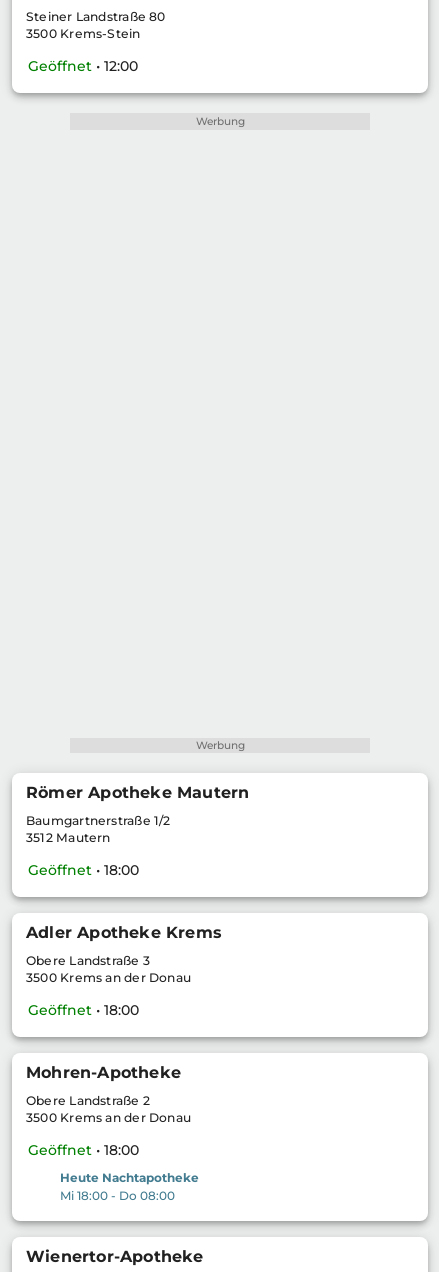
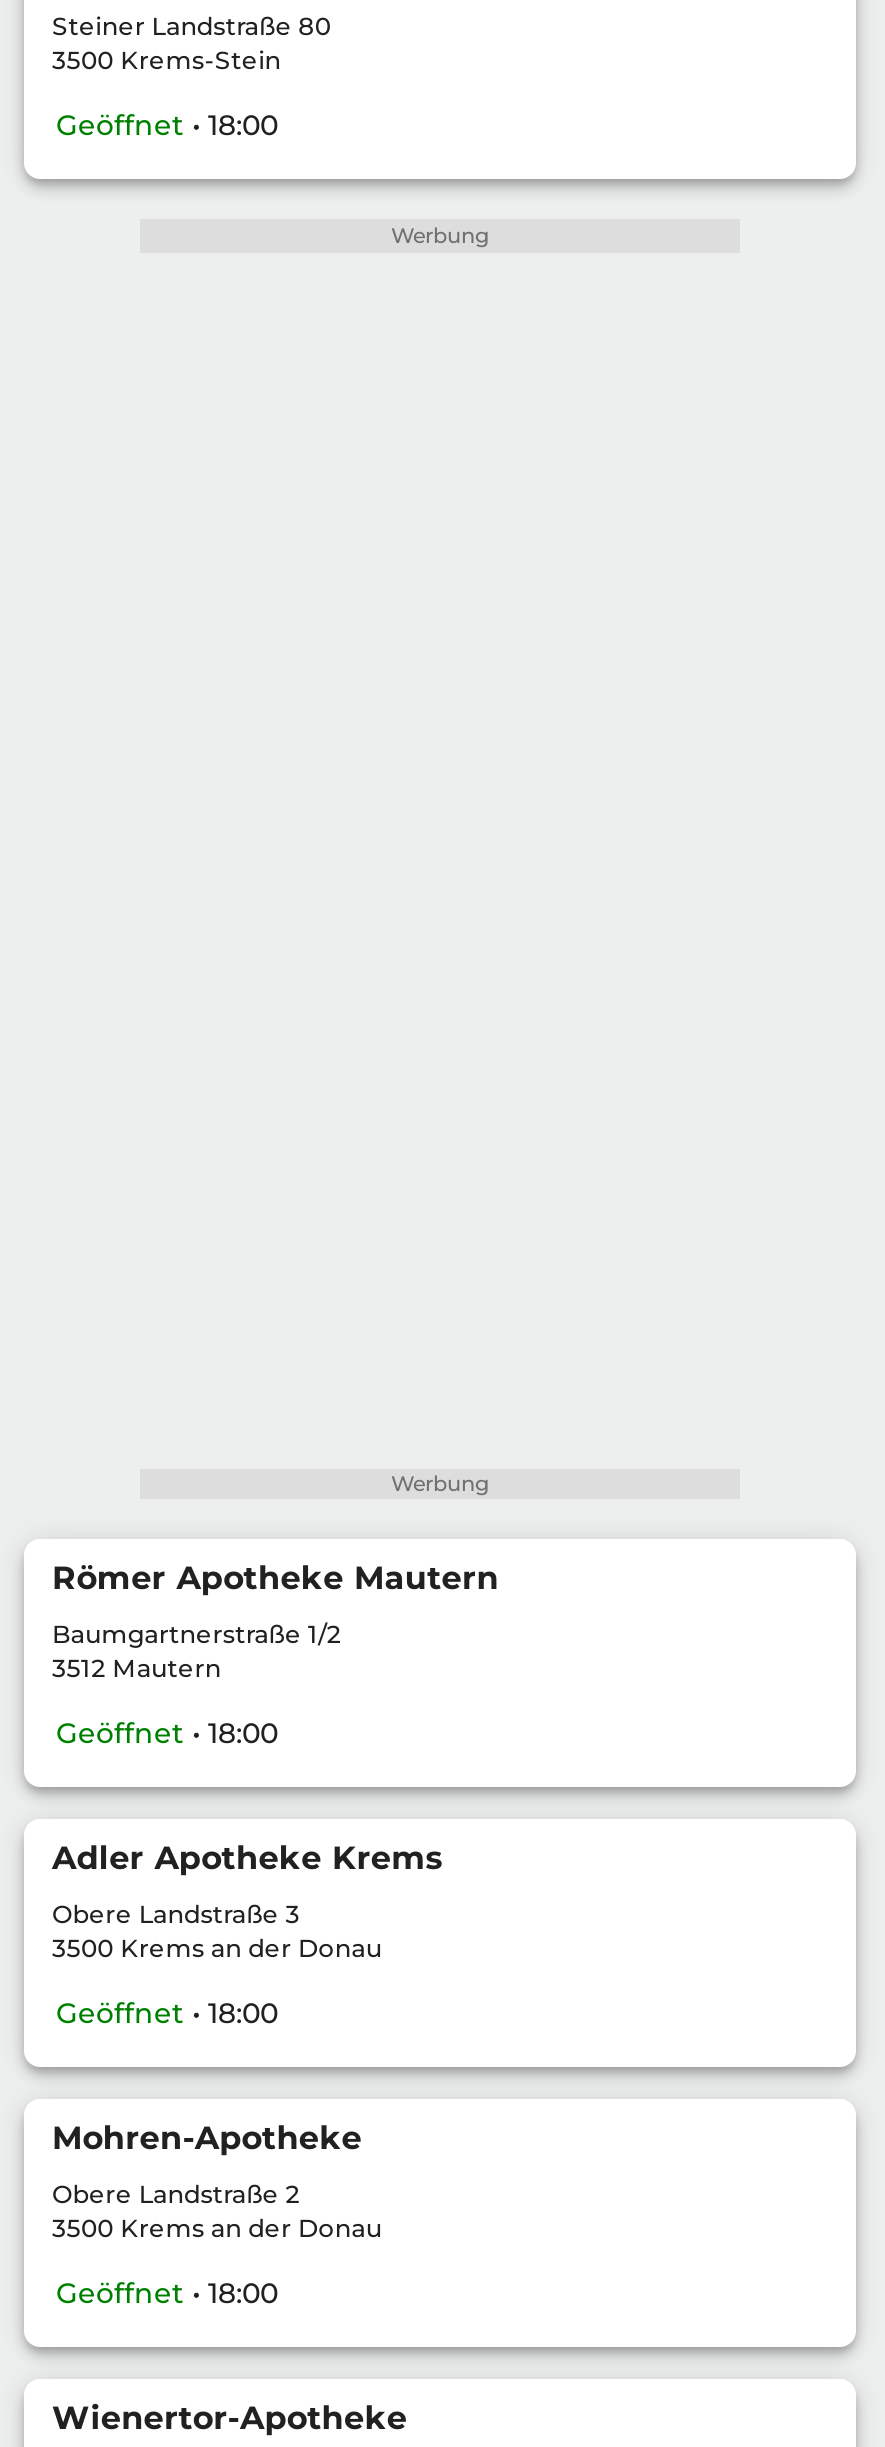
- Geöffnet • 12:00
+ Geöffnet • 18:00

- Heute Nachtapotheke
- Mi 18:00 - Do 08:00
